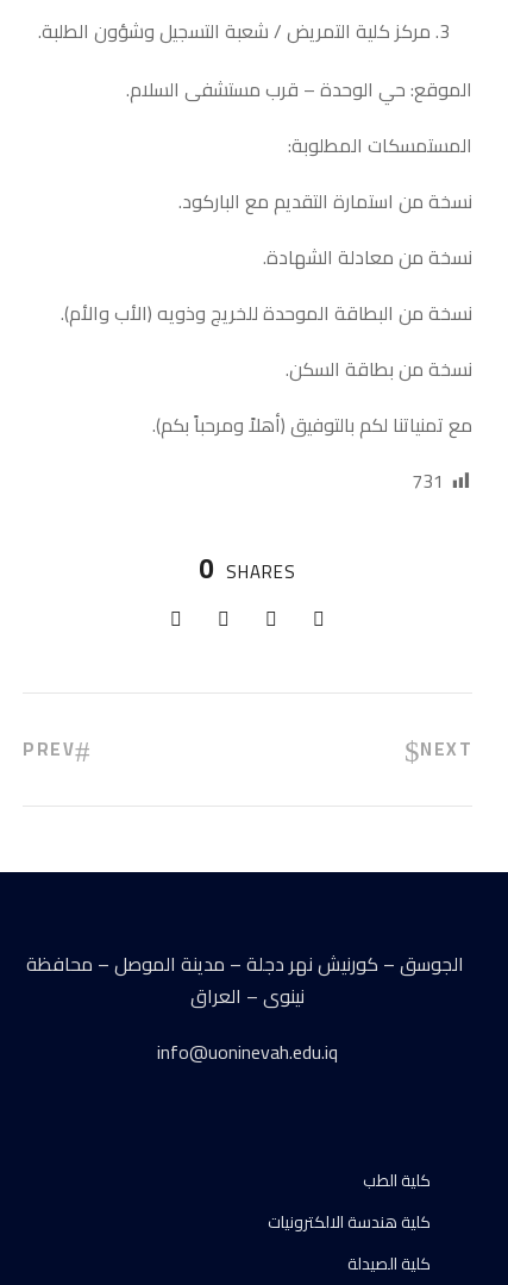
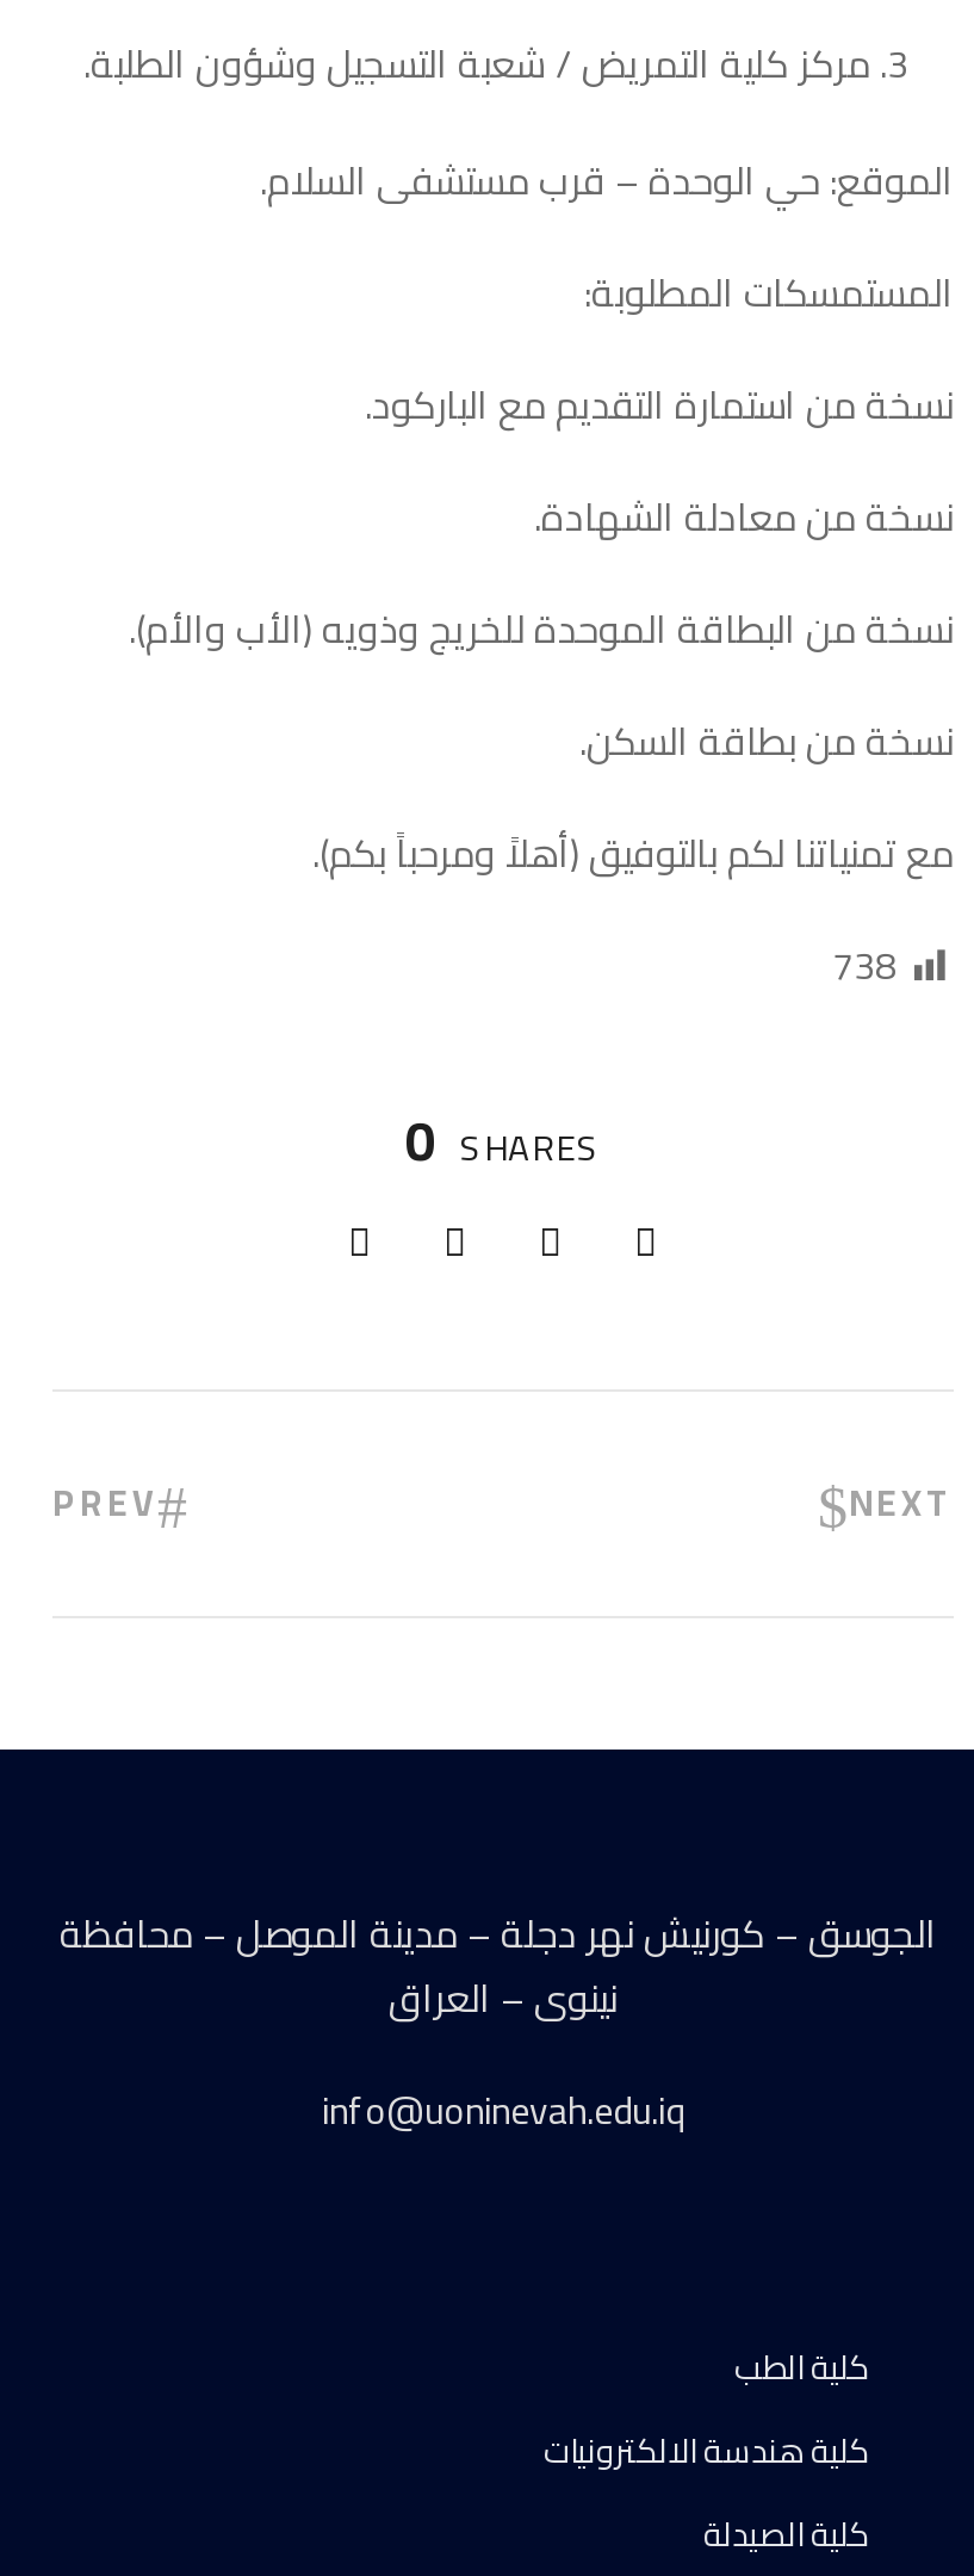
- 731
+ 738
